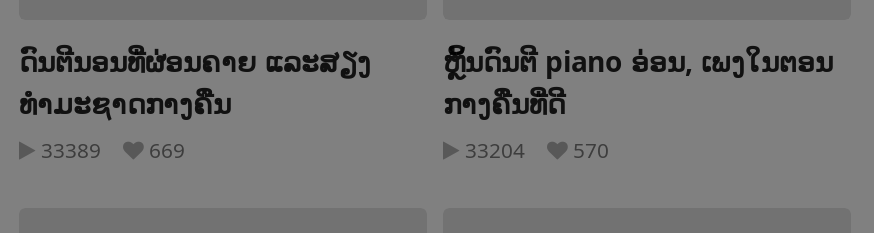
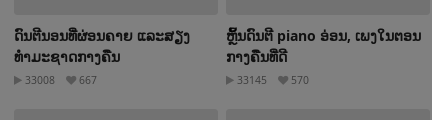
- 33389
+ 33008

- 669
+ 667

- 33204 570
+ 33145 570
